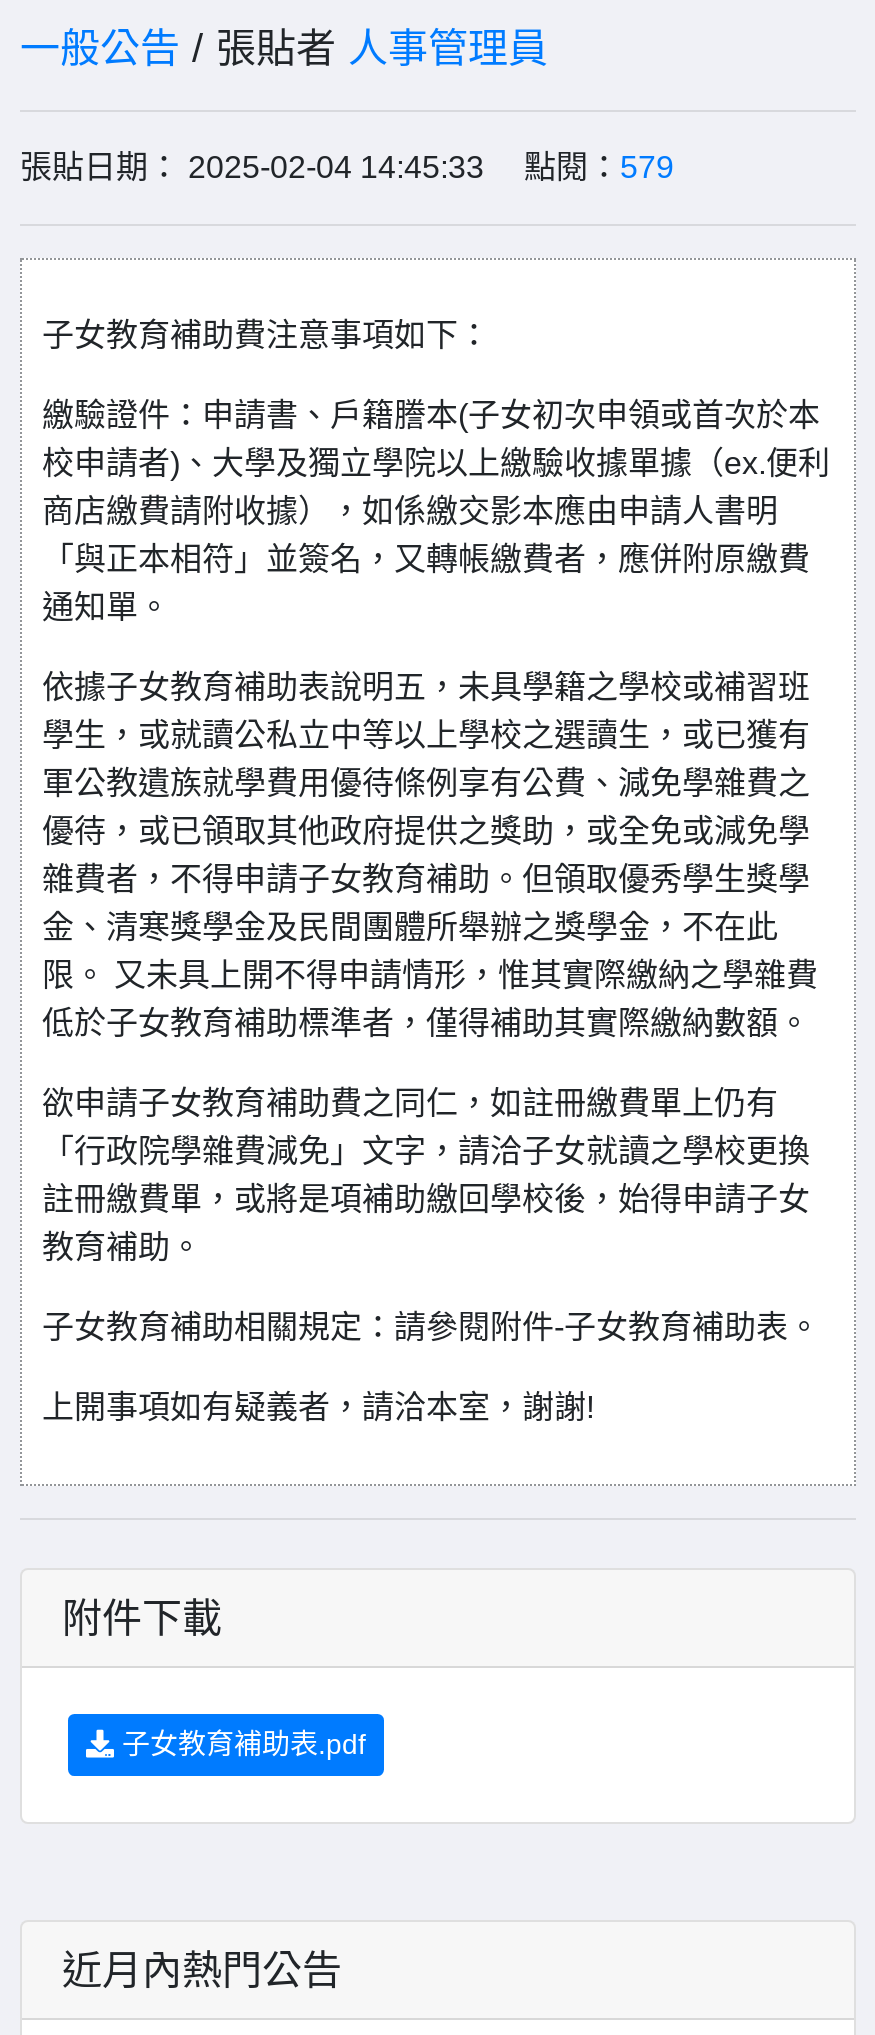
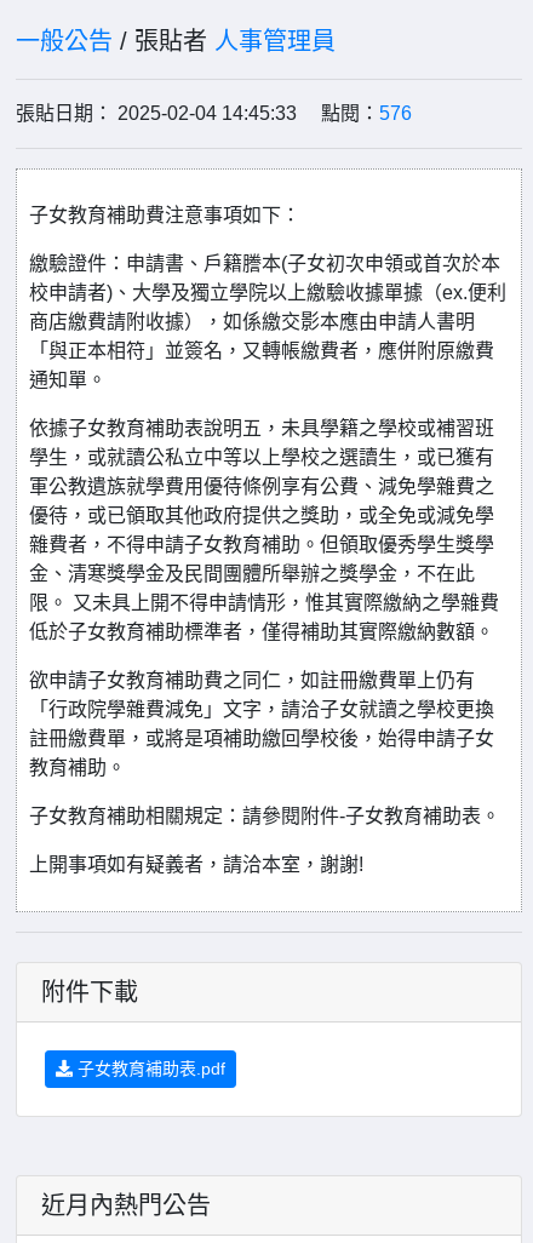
- 張貼日期： 2025-02-04 14:45:33 點閱：579
+ 張貼日期： 2025-02-04 14:45:33 點閱：576
